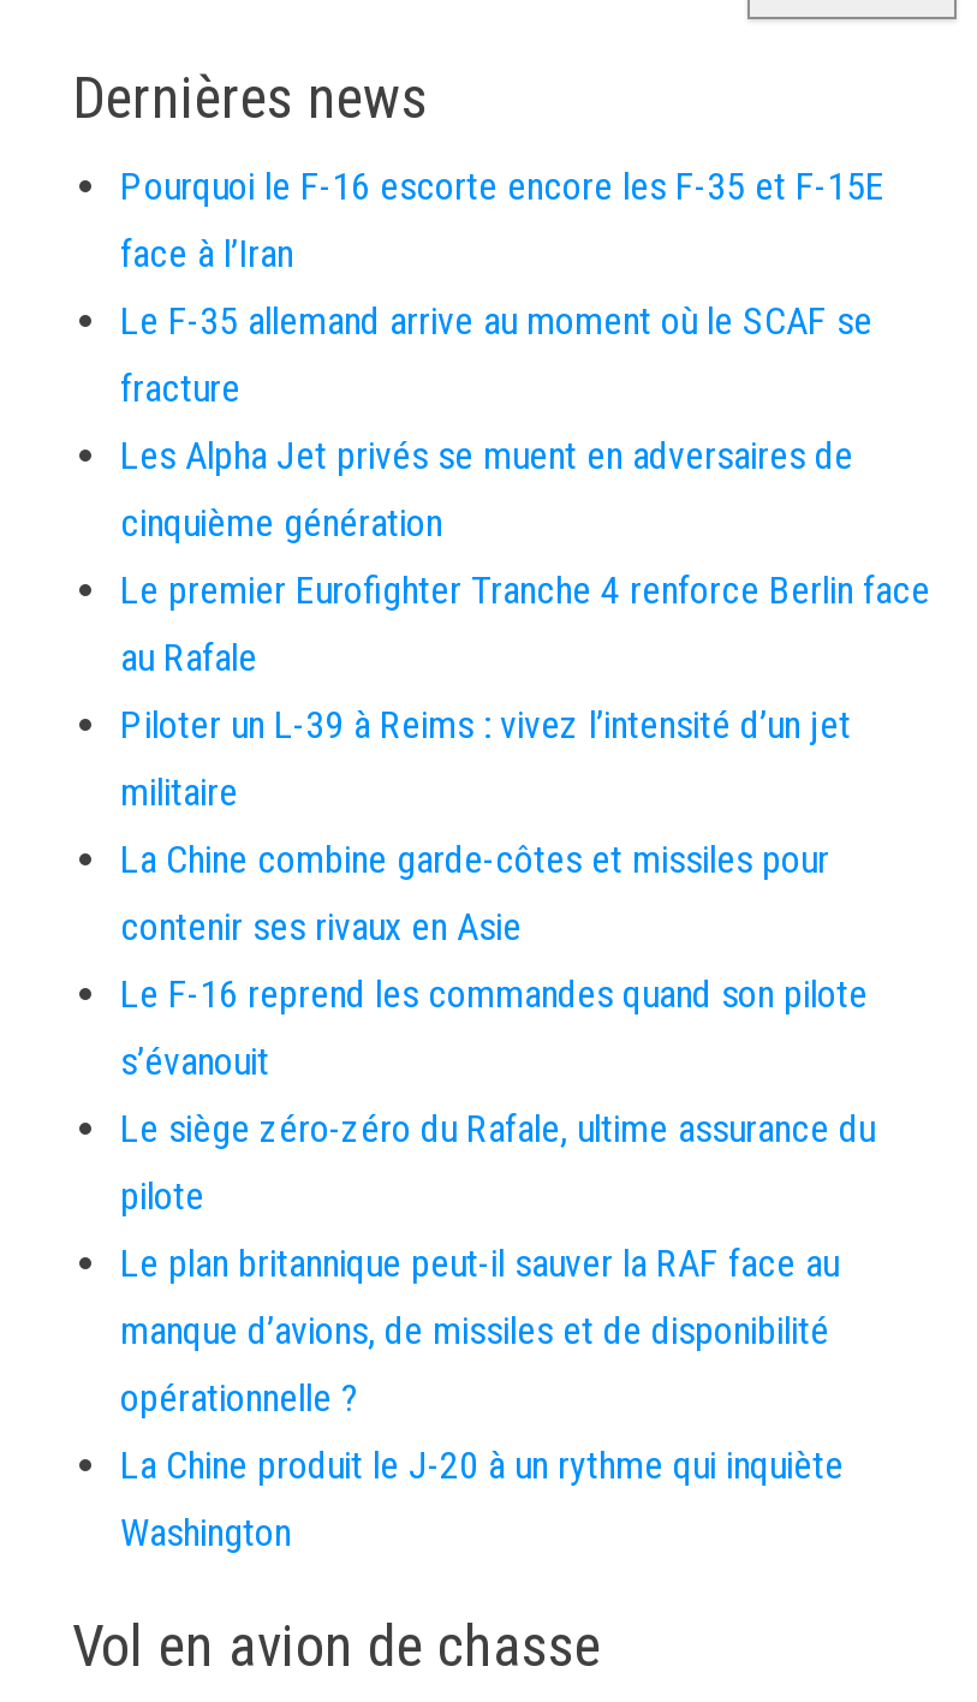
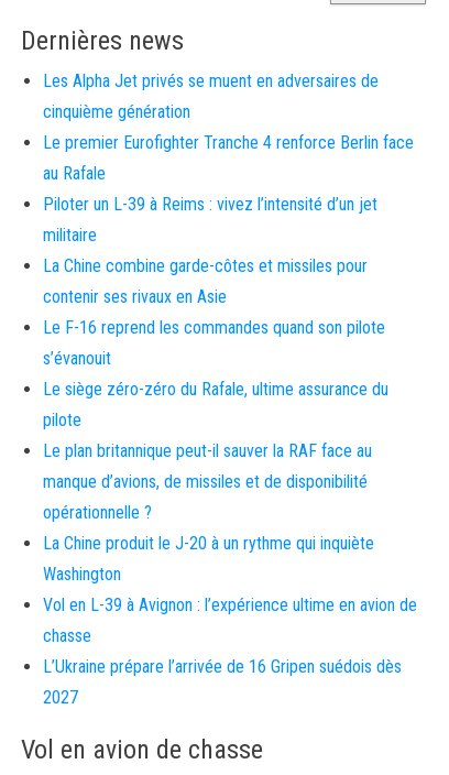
- Pourquoi le F-16 escorte encore les F-35 et F-15E
- face à l’Iran
- Le F-35 allemand arrive au moment où le SCAF se
- fracture

moved up: Les Alpha Jet privés se muent en adversaires de | cinquième génération | Le premier Eurofighter Tranche 4 renforce Berlin face | ... | La Chine produit le J-20 à un rythme qui inquiète | Washington

+ Vol en L-39 à Avignon : l’expérience ultime en avion de
+ chasse
+ L’Ukraine prépare l’arrivée de 16 Gripen suédois dès
+ 2027
